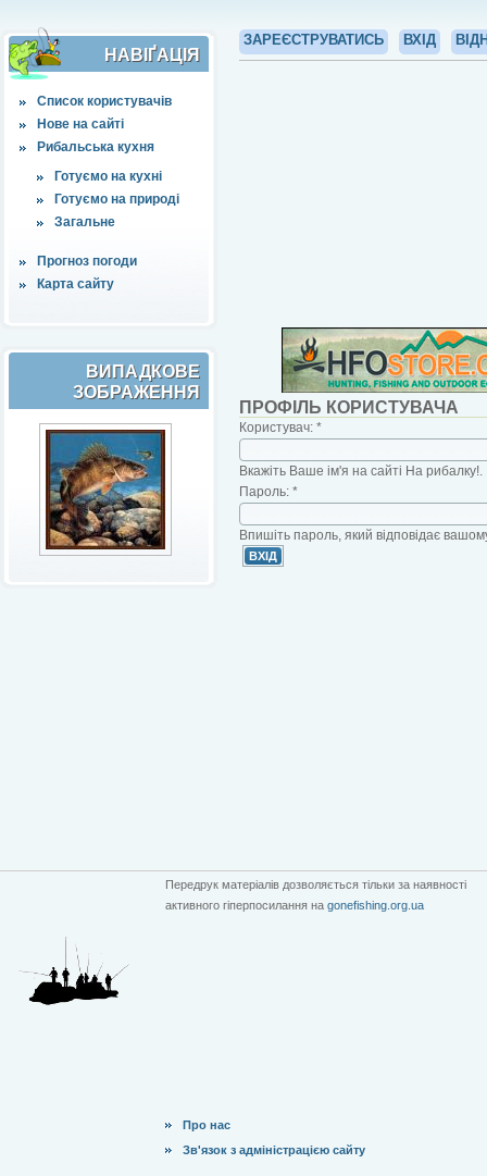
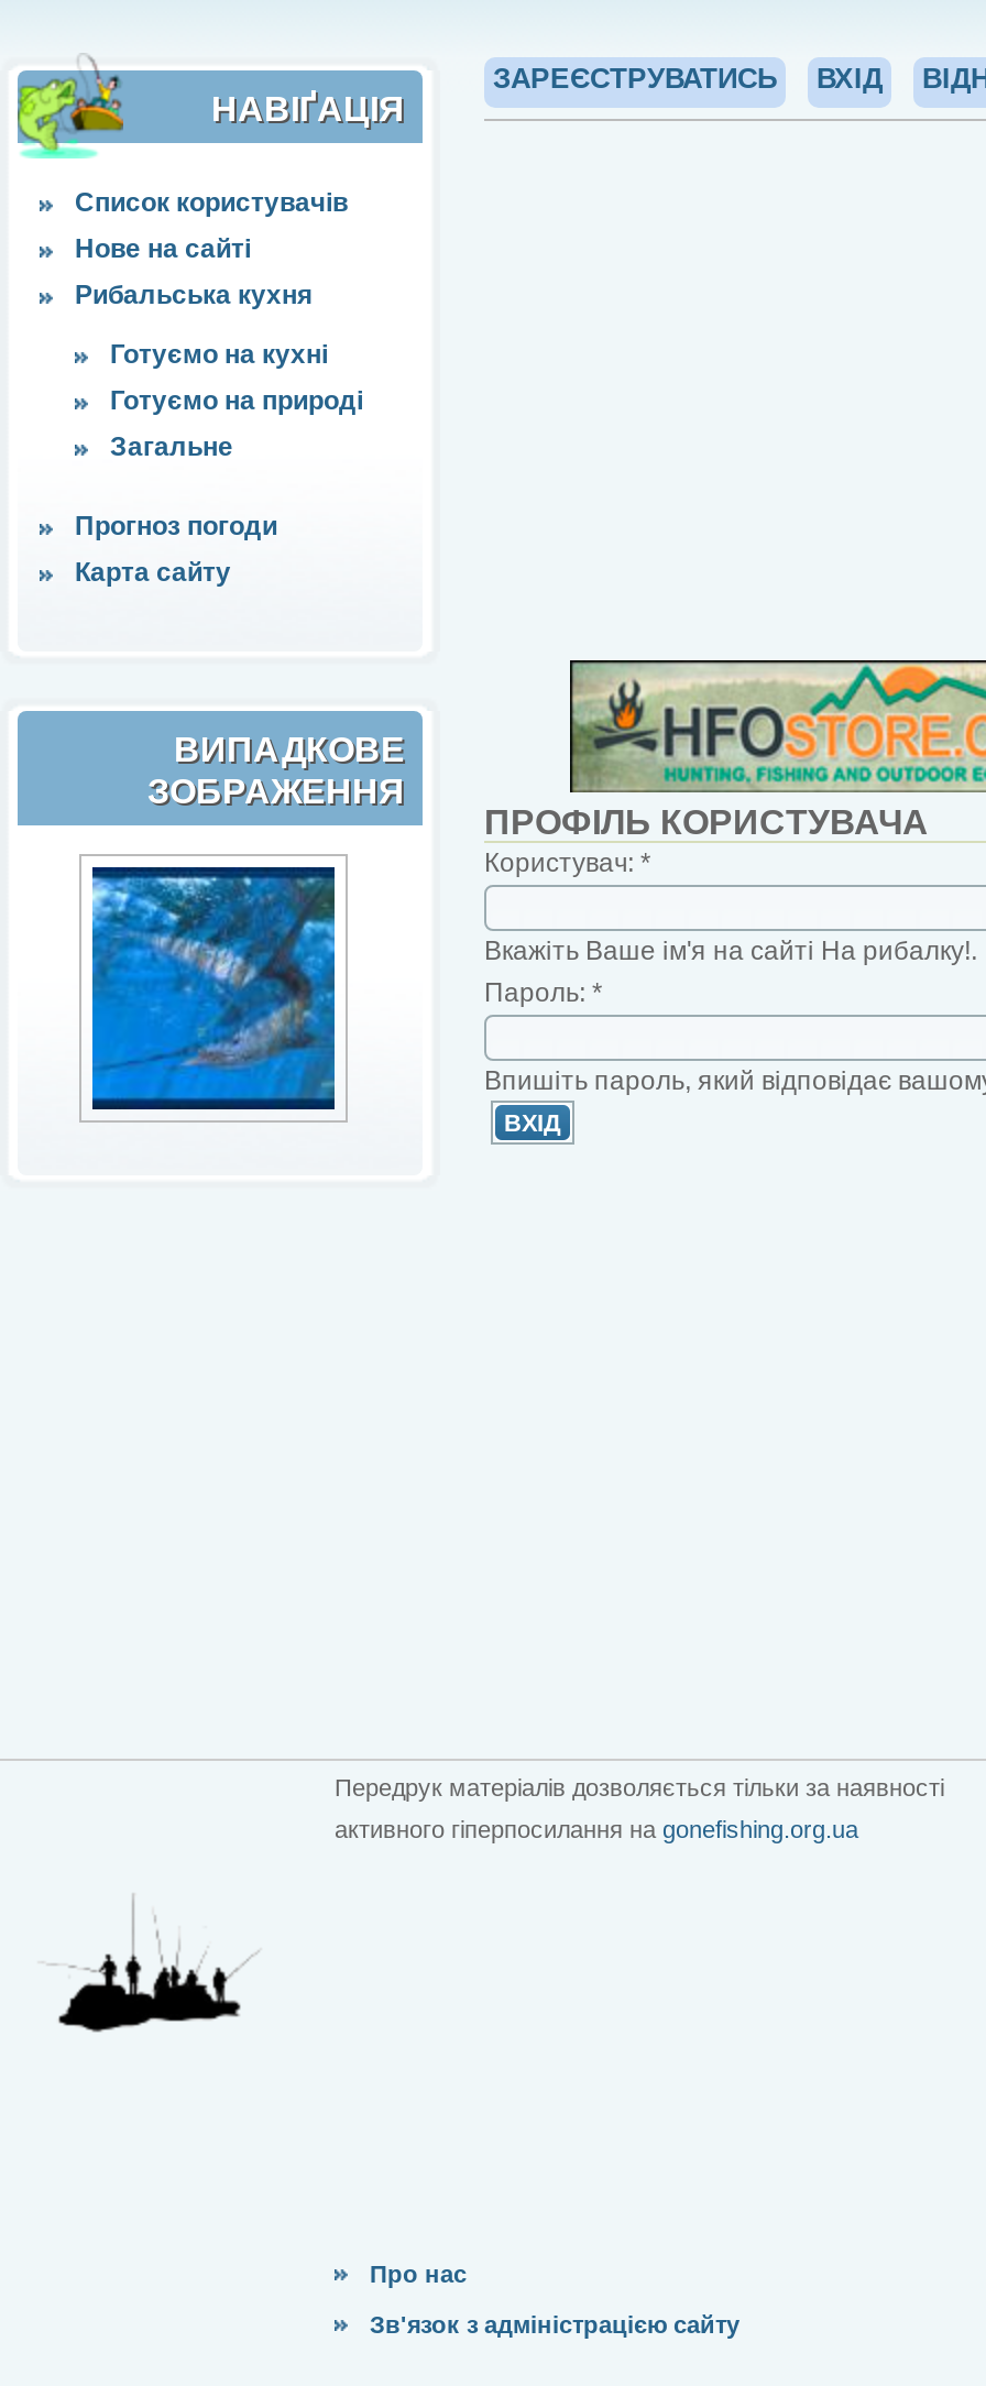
- [image]
+ [image]
